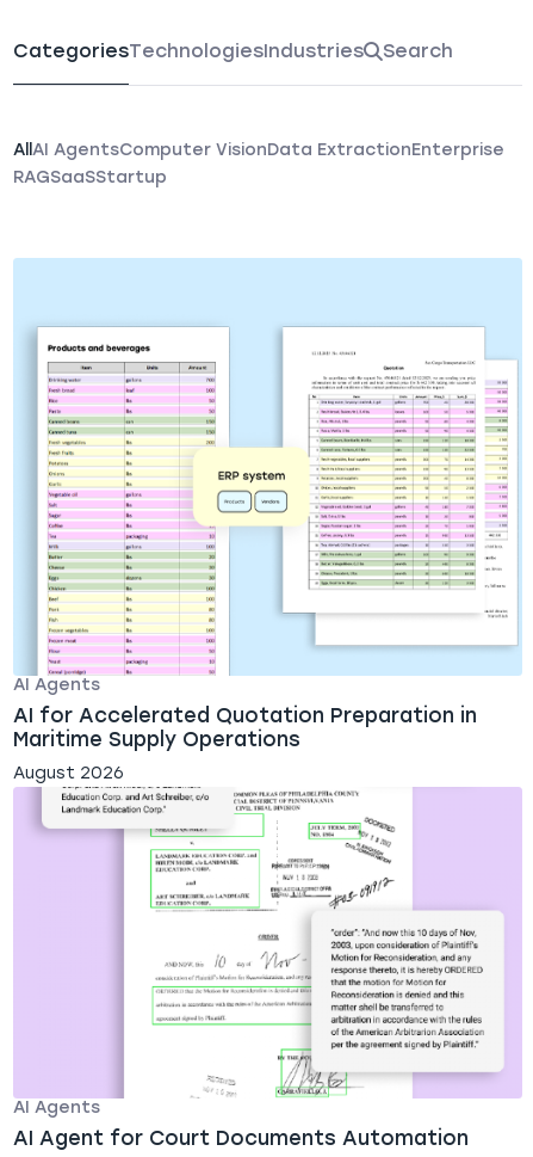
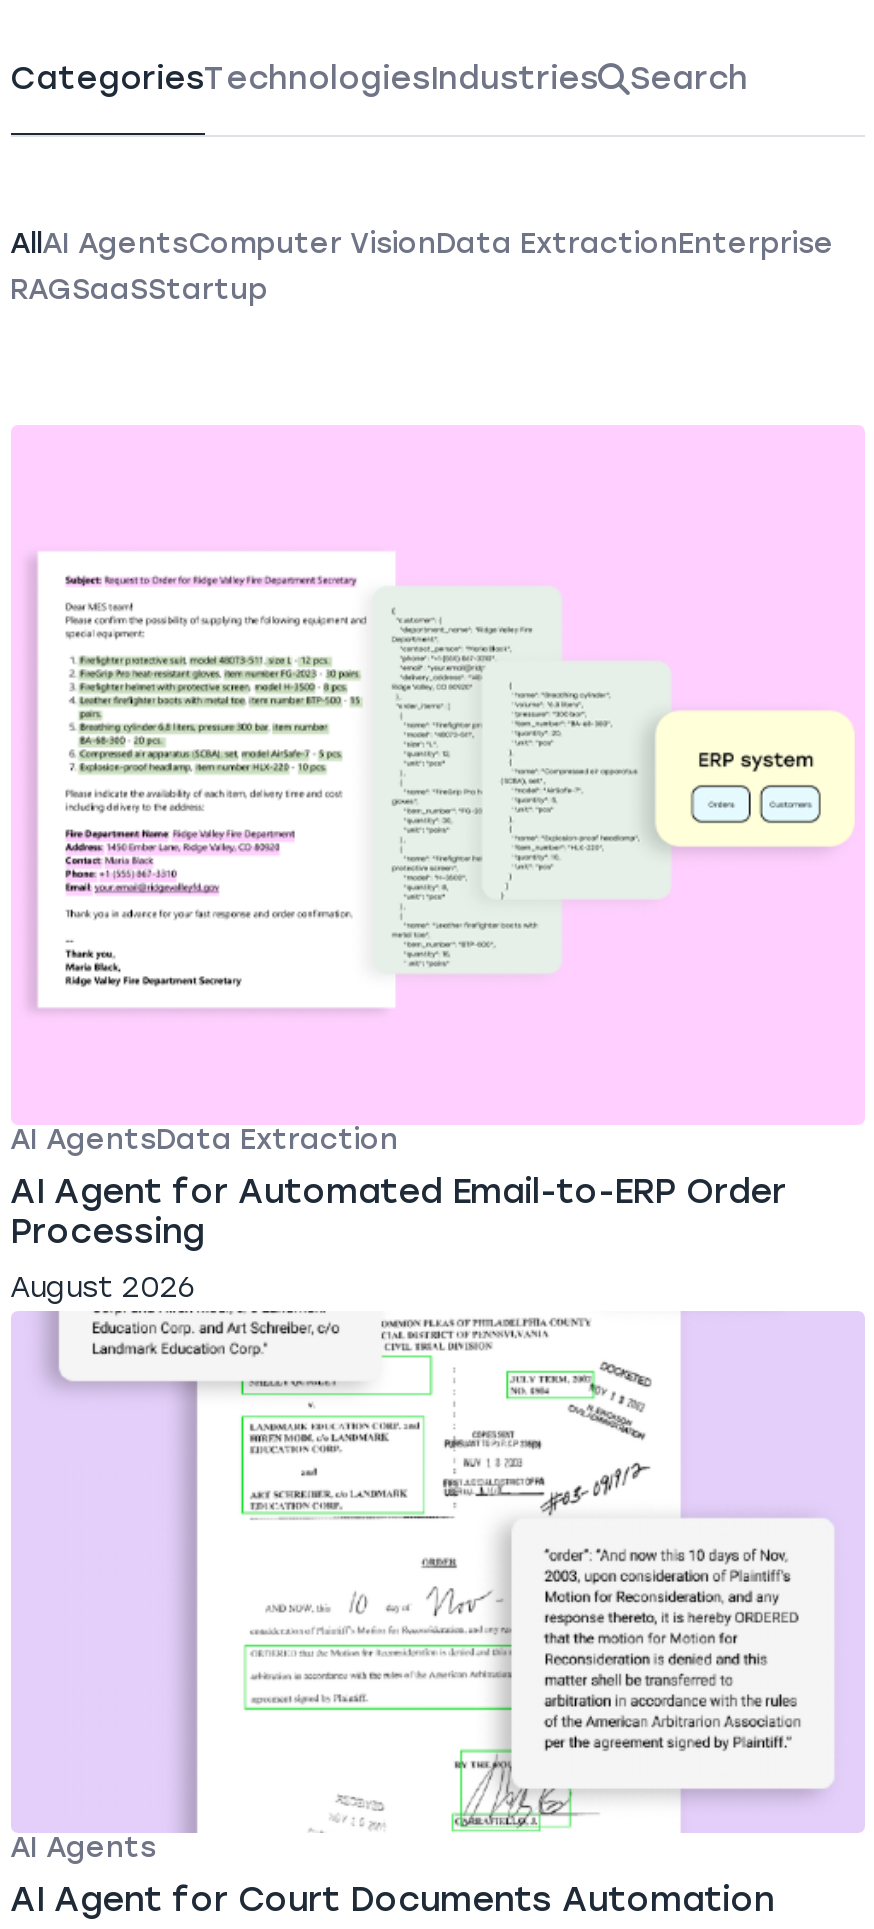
- [image]
- AI Agents
- AI for Accelerated Quotation Preparation in
- Maritime Supply Operations
+ [image]
+ AI AgentsData Extraction
+ AI Agent for Automated Email-to-ERP Order
+ Processing
